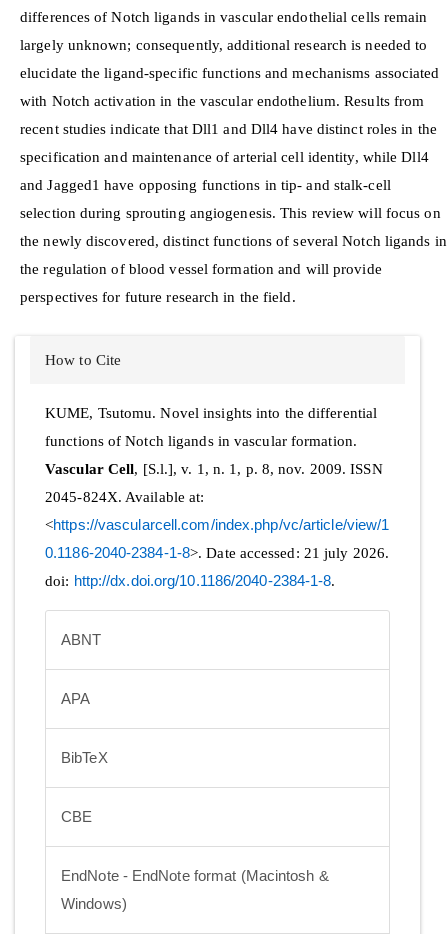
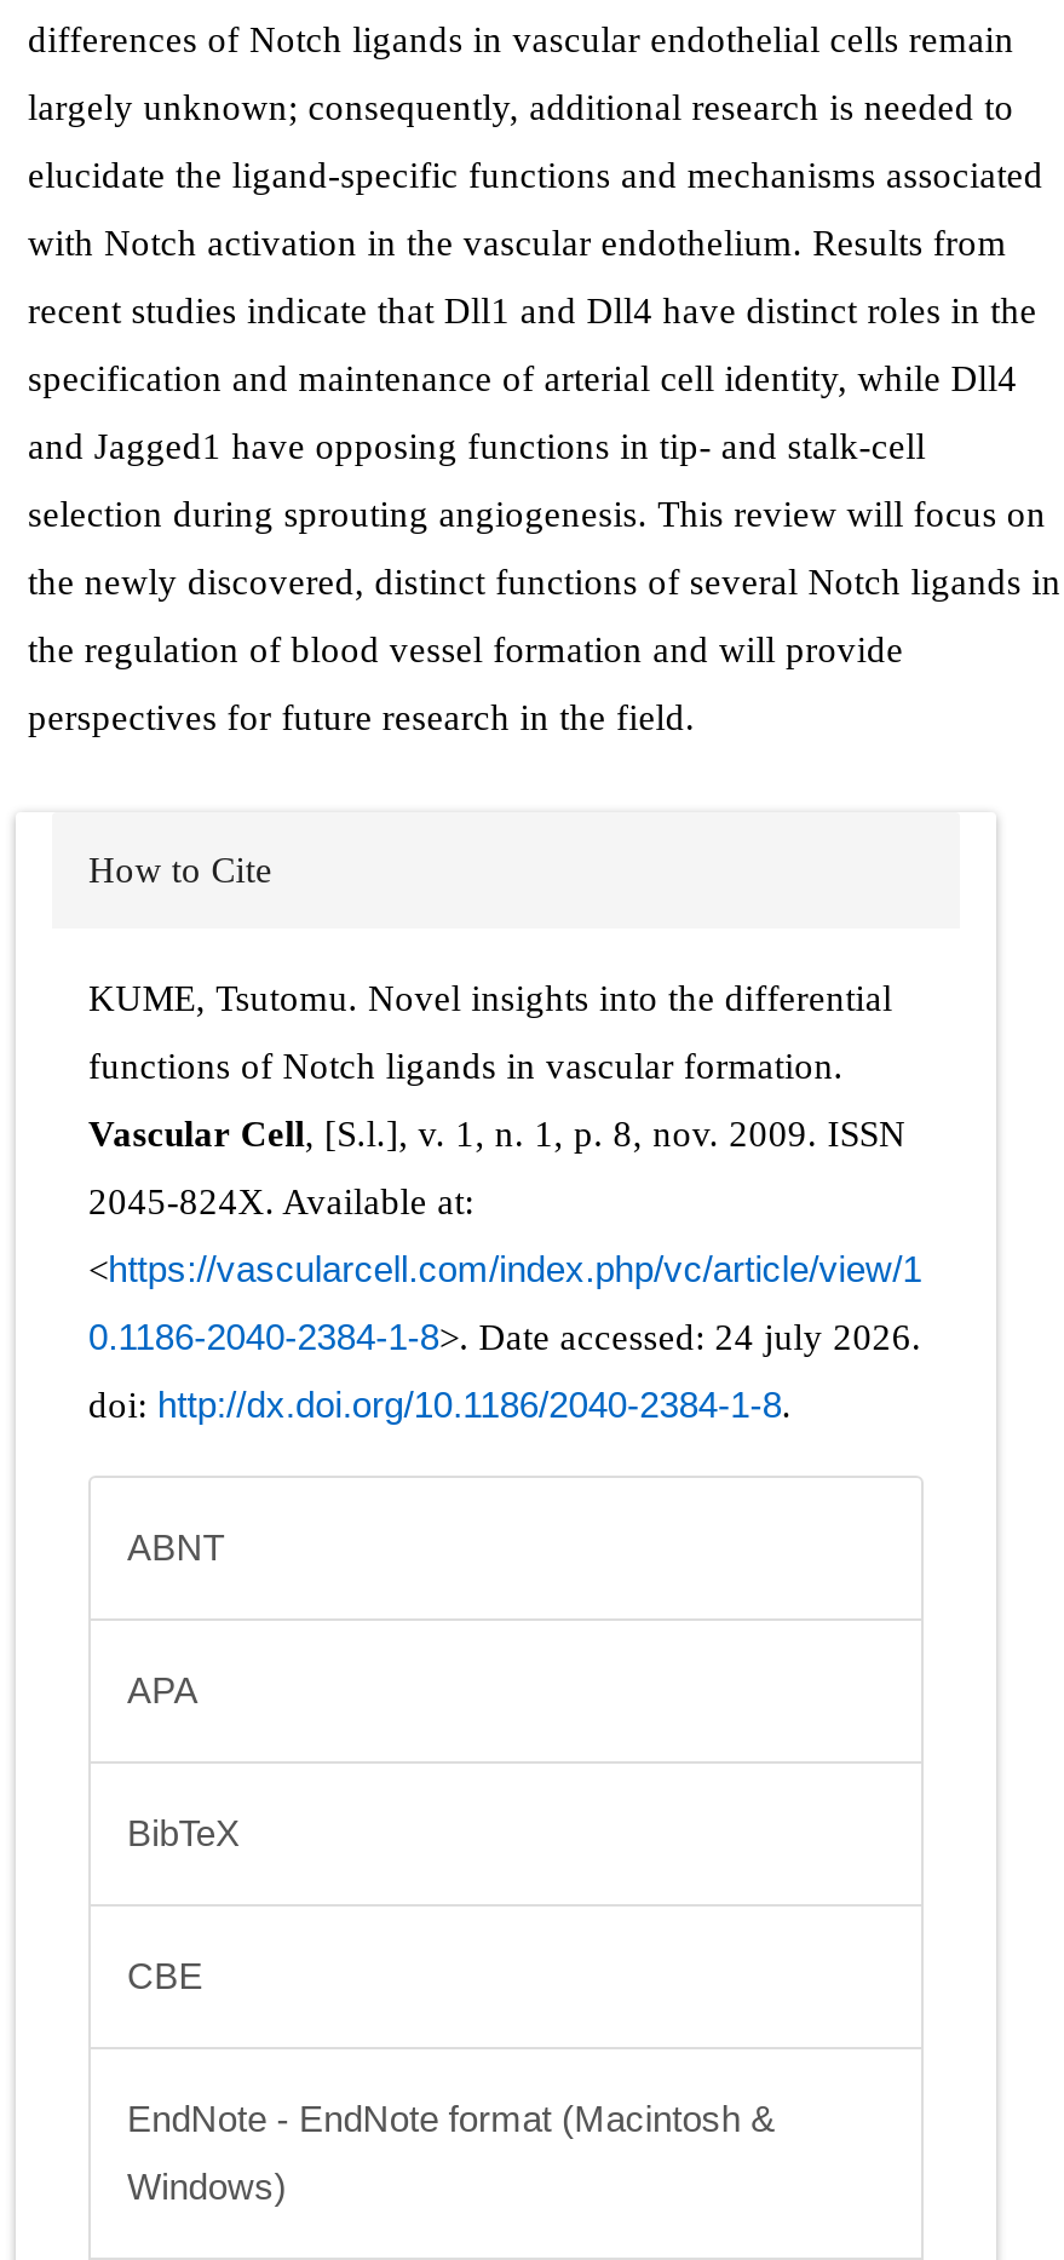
- 0.1186-2040-2384-1-8>. Date accessed: 21 july 2026.
+ 0.1186-2040-2384-1-8>. Date accessed: 24 july 2026.
